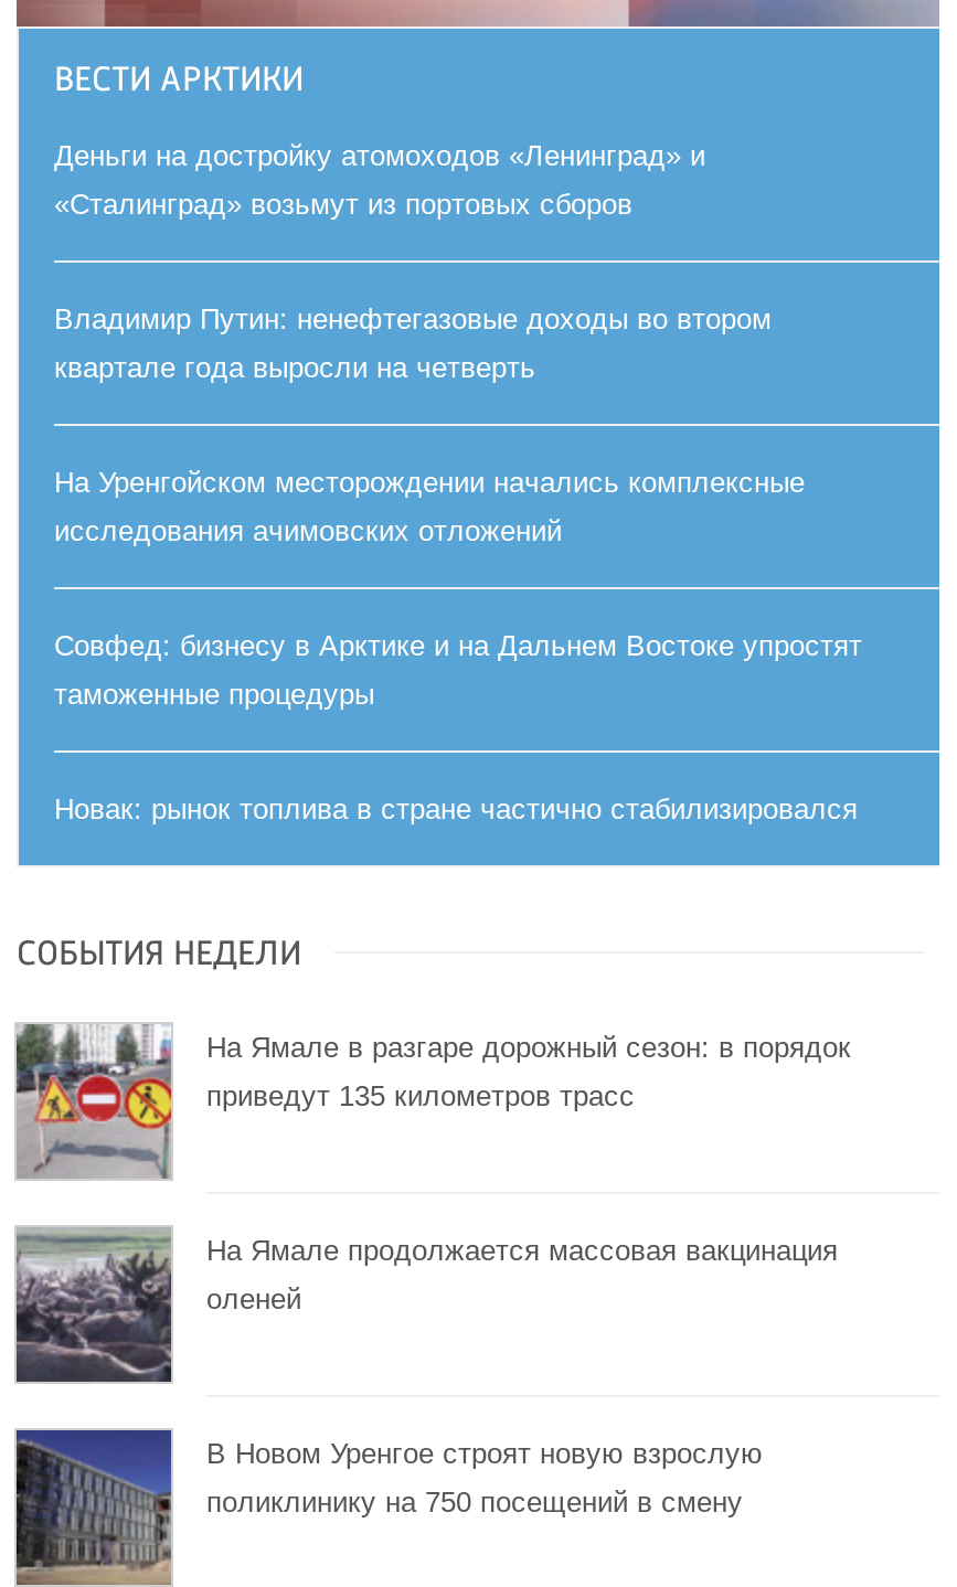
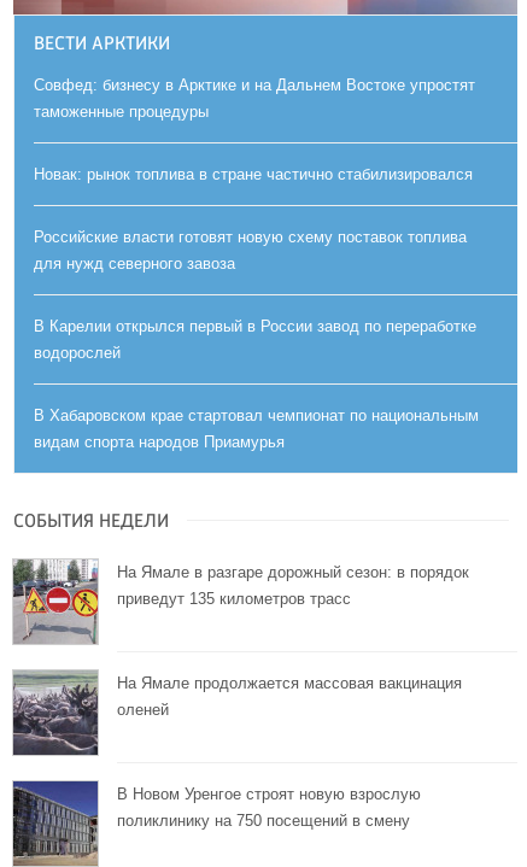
- Деньги на достройку атомоходов «Ленинград» и
- «Сталинград» возьмут из портовых сборов
- Владимир Путин: ненефтегазовые доходы во втором
- квартале года выросли на четверть
- На Уренгойском месторождении начались комплексные
- исследования ачимовских отложений

moved up: Совфед: бизнесу в Арктике и на Дальнем Востоке упростят | таможенные процедуры | Новак: рынок топлива в стране частично стабилизировался

+ Российские власти готовят новую схему поставок топлива
+ для нужд северного завоза
+ В Карелии открылся первый в России завод по переработке
+ водорослей
+ В Хабаровском крае стартовал чемпионат по национальным
+ видам спорта народов Приамурья
